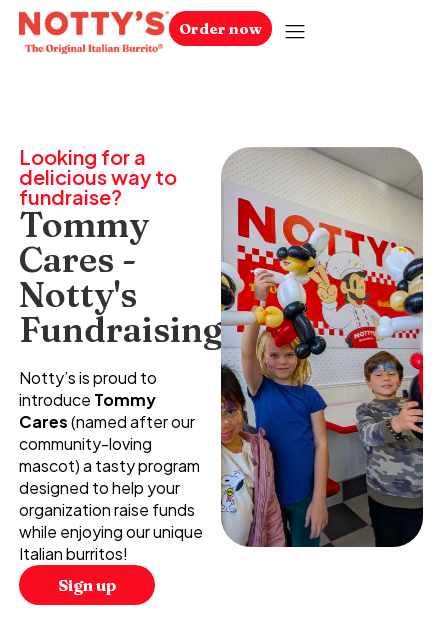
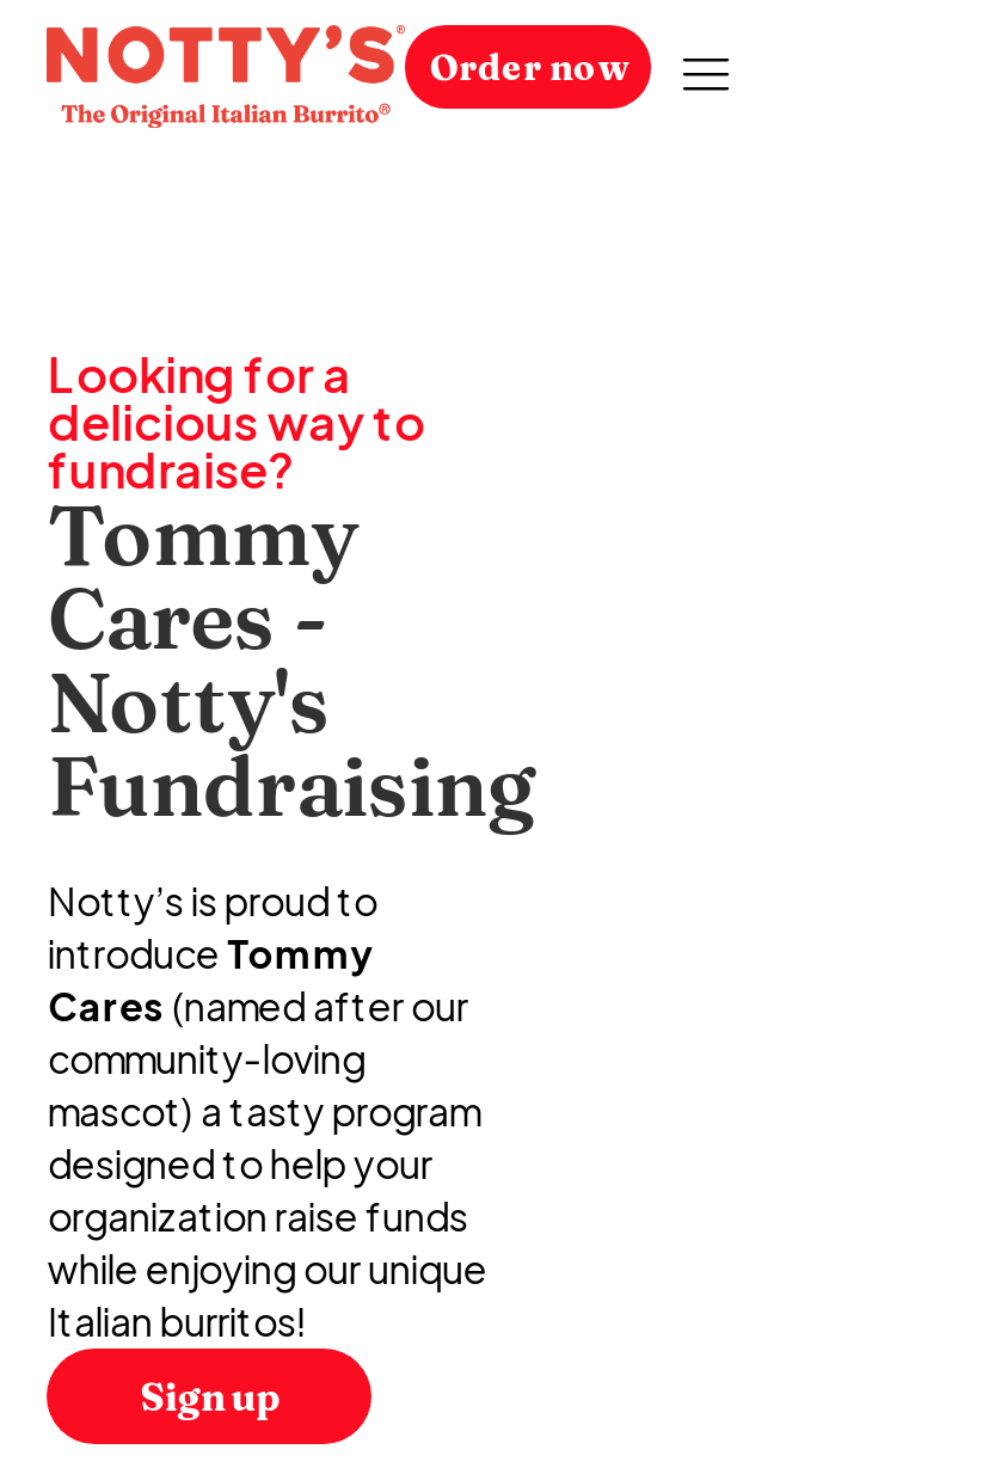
- [image]
